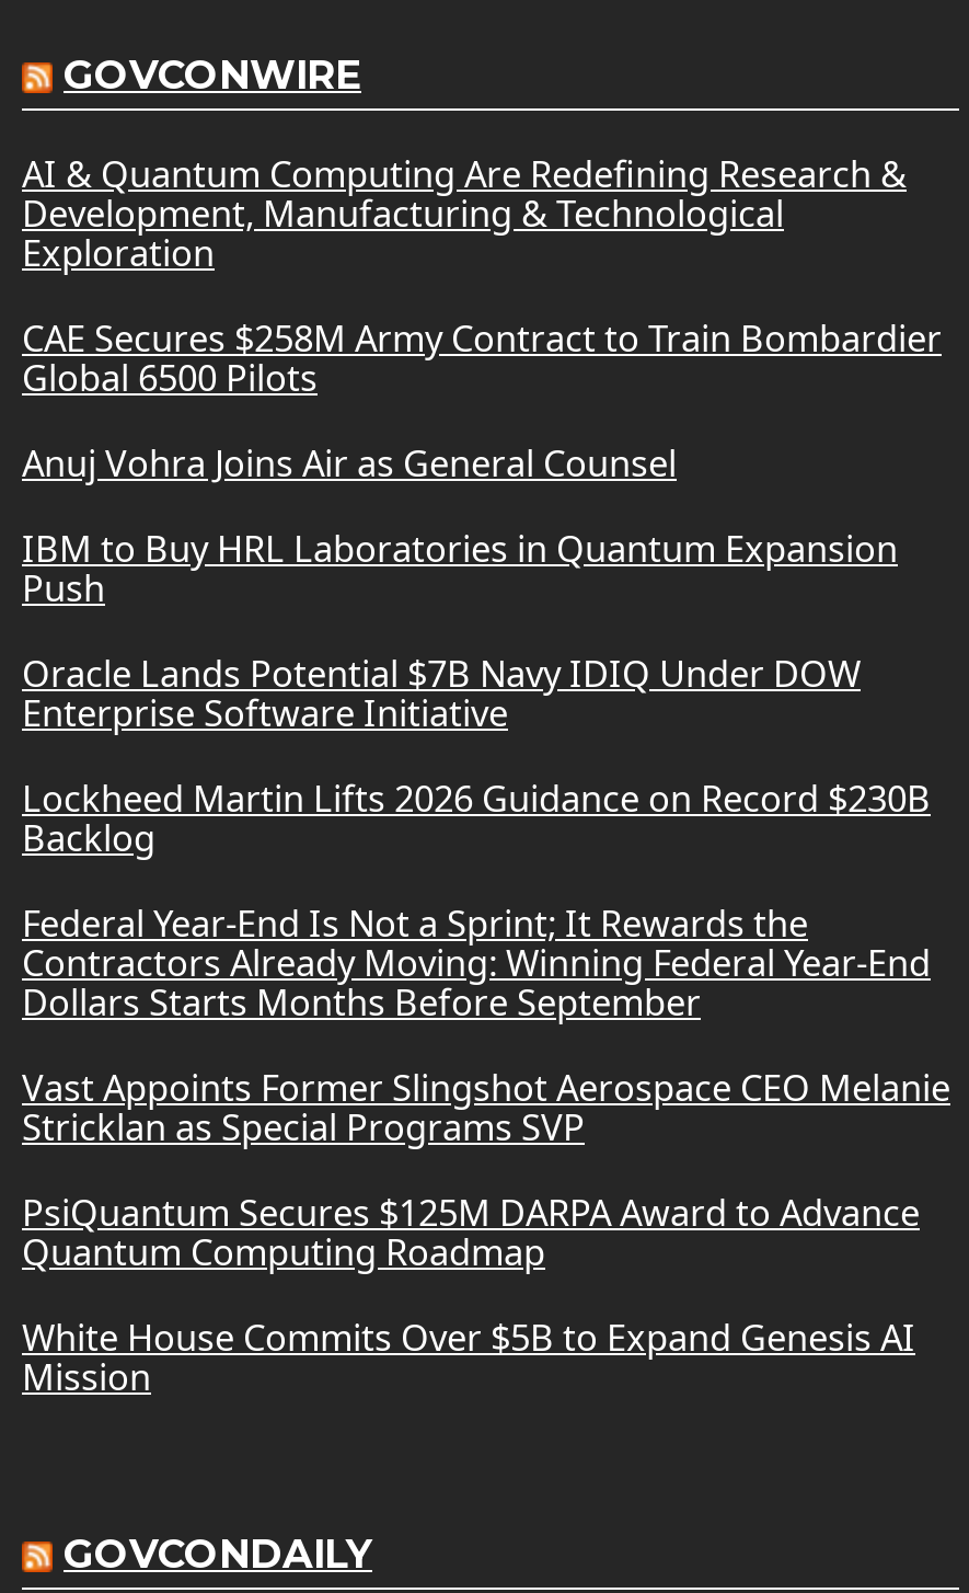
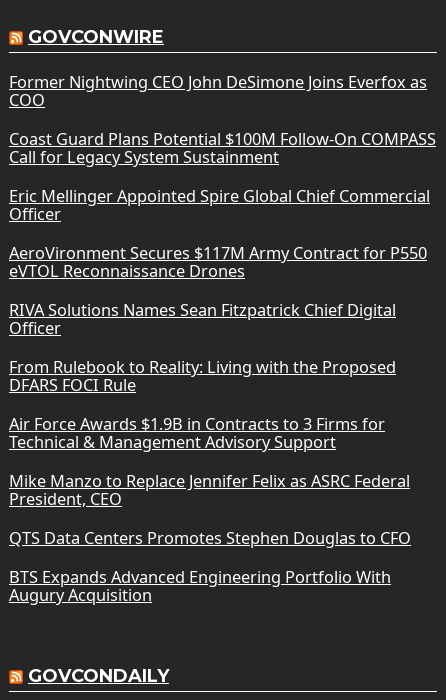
- AI & Quantum Computing Are Redefining Research &
- Development, Manufacturing & Technological
- Exploration
+ Former Nightwing CEO John DeSimone Joins Everfox as
+ COO

- CAE Secures $258M Army Contract to Train Bombardier
- Global 6500 Pilots
+ Coast Guard Plans Potential $100M Follow-On COMPASS
+ Call for Legacy System Sustainment

- Anuj Vohra Joins Air as General Counsel
+ Eric Mellinger Appointed Spire Global Chief Commercial
+ Officer

- IBM to Buy HRL Laboratories in Quantum Expansion
- Push
+ AeroVironment Secures $117M Army Contract for P550
+ eVTOL Reconnaissance Drones

- Oracle Lands Potential $7B Navy IDIQ Under DOW
- Enterprise Software Initiative
+ RIVA Solutions Names Sean Fitzpatrick Chief Digital
+ Officer

- Lockheed Martin Lifts 2026 Guidance on Record $230B
- Backlog
+ From Rulebook to Reality: Living with the Proposed
+ DFARS FOCI Rule

- Federal Year-End Is Not a Sprint; It Rewards the
- Contractors Already Moving: Winning Federal Year-End
- Dollars Starts Months Before September
+ Air Force Awards $1.9B in Contracts to 3 Firms for
+ Technical & Management Advisory Support

- Vast Appoints Former Slingshot Aerospace CEO Melanie
- Stricklan as Special Programs SVP
+ Mike Manzo to Replace Jennifer Felix as ASRC Federal
+ President, CEO

- PsiQuantum Secures $125M DARPA Award to Advance
- Quantum Computing Roadmap
+ QTS Data Centers Promotes Stephen Douglas to CFO

- White House Commits Over $5B to Expand Genesis AI
- Mission
+ BTS Expands Advanced Engineering Portfolio With
+ Augury Acquisition
